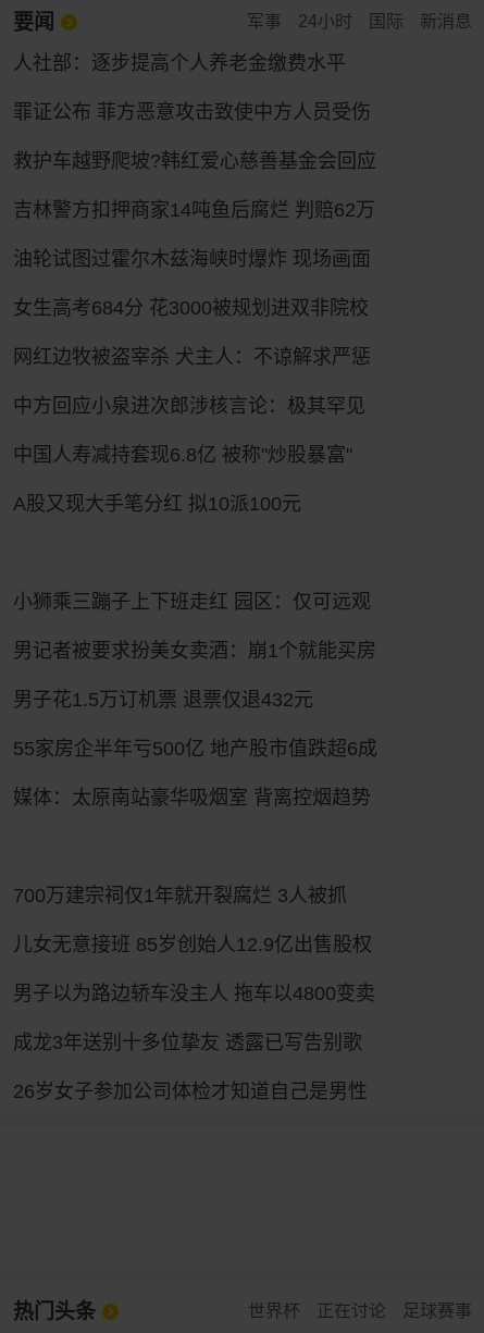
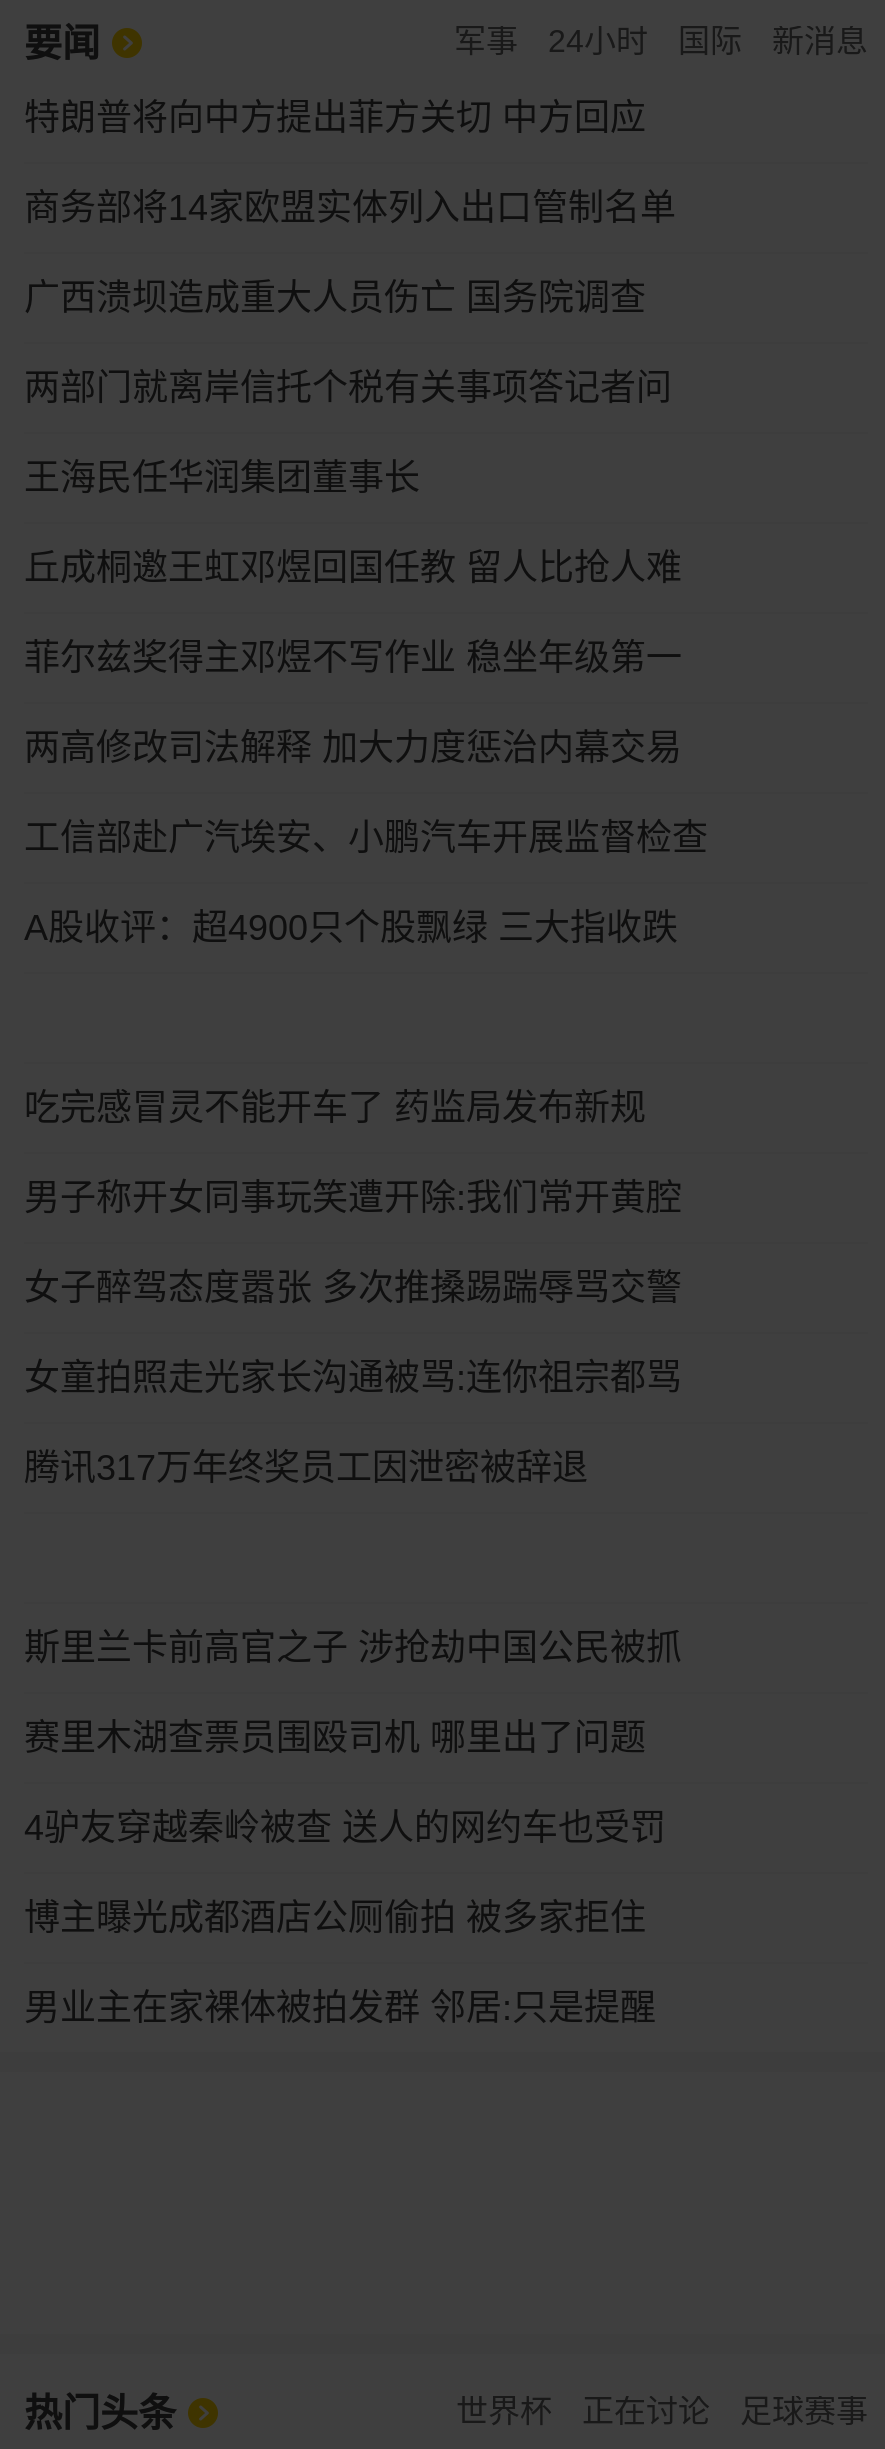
- 人社部：逐步提高个人养老金缴费水平
+ 特朗普将向中方提出菲方关切 中方回应

- 罪证公布 菲方恶意攻击致使中方人员受伤
+ 商务部将14家欧盟实体列入出口管制名单

- 救护车越野爬坡?韩红爱心慈善基金会回应
+ 广西溃坝造成重大人员伤亡 国务院调查

- 吉林警方扣押商家14吨鱼后腐烂 判赔62万
+ 两部门就离岸信托个税有关事项答记者问

- 油轮试图过霍尔木兹海峡时爆炸 现场画面
+ 王海民任华润集团董事长

- 女生高考684分 花3000被规划进双非院校
+ 丘成桐邀王虹邓煜回国任教 留人比抢人难

- 网红边牧被盗宰杀 犬主人：不谅解求严惩
+ 菲尔兹奖得主邓煜不写作业 稳坐年级第一

- 中方回应小泉进次郎涉核言论：极其罕见
+ 两高修改司法解释 加大力度惩治内幕交易

- 中国人寿减持套现6.8亿 被称"炒股暴富"
+ 工信部赴广汽埃安、小鹏汽车开展监督检查

- A股又现大手笔分红 拟10派100元
+ A股收评：超4900只个股飘绿 三大指收跌

- 小狮乘三蹦子上下班走红 园区：仅可远观
+ 吃完感冒灵不能开车了 药监局发布新规

- 男记者被要求扮美女卖酒：崩1个就能买房
+ 男子称开女同事玩笑遭开除:我们常开黄腔

- 男子花1.5万订机票 退票仅退432元
+ 女子醉驾态度嚣张 多次推搡踢踹辱骂交警

- 55家房企半年亏500亿 地产股市值跌超6成
+ 女童拍照走光家长沟通被骂:连你祖宗都骂

- 媒体：太原南站豪华吸烟室 背离控烟趋势
+ 腾讯317万年终奖员工因泄密被辞退

- 700万建宗祠仅1年就开裂腐烂 3人被抓
+ 斯里兰卡前高官之子 涉抢劫中国公民被抓

- 儿女无意接班 85岁创始人12.9亿出售股权
+ 赛里木湖查票员围殴司机 哪里出了问题

- 男子以为路边轿车没主人 拖车以4800变卖
+ 4驴友穿越秦岭被查 送人的网约车也受罚

- 成龙3年送别十多位挚友 透露已写告别歌
+ 博主曝光成都酒店公厕偷拍 被多家拒住

- 26岁女子参加公司体检才知道自己是男性
+ 男业主在家裸体被拍发群 邻居:只是提醒
